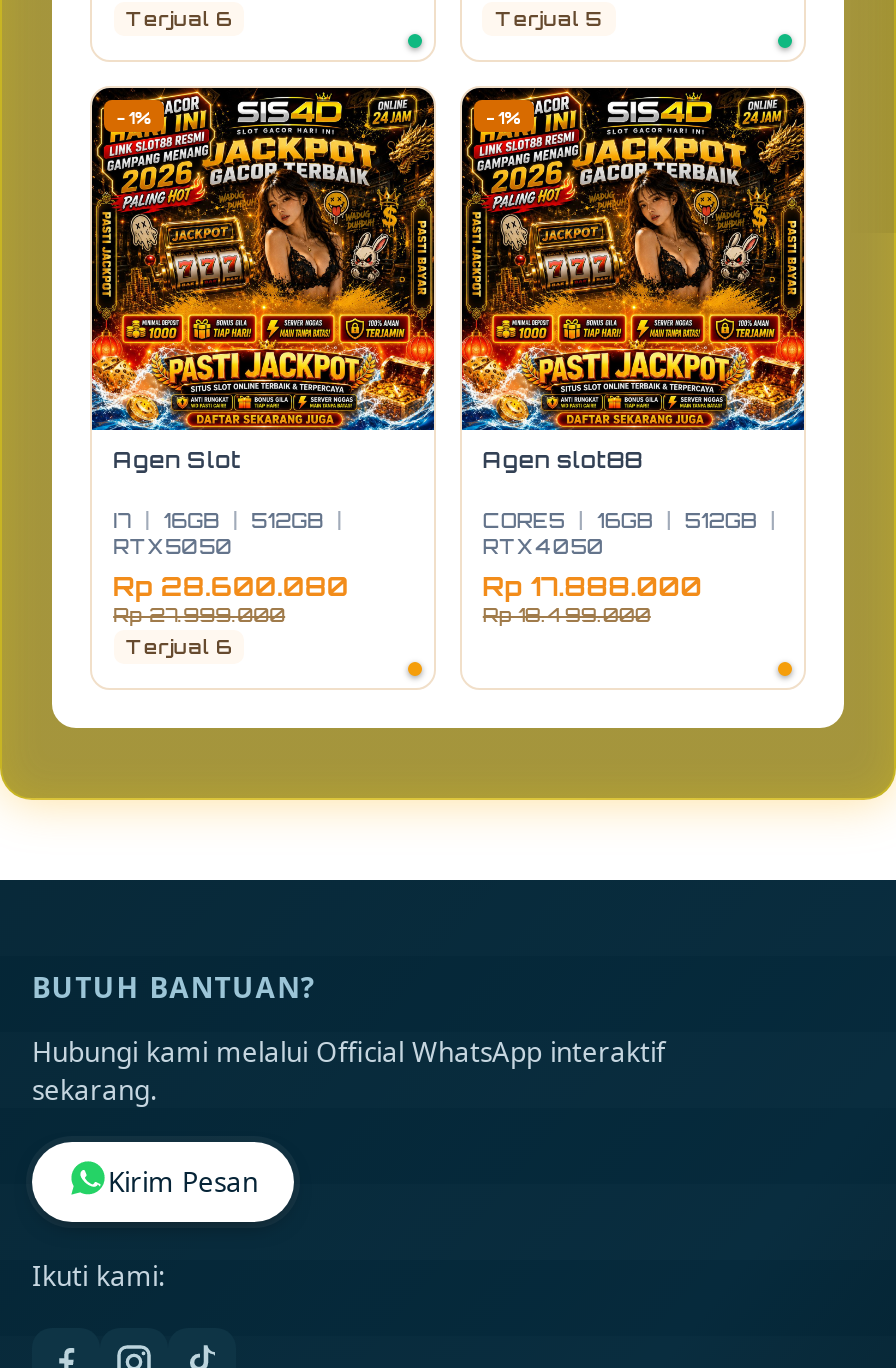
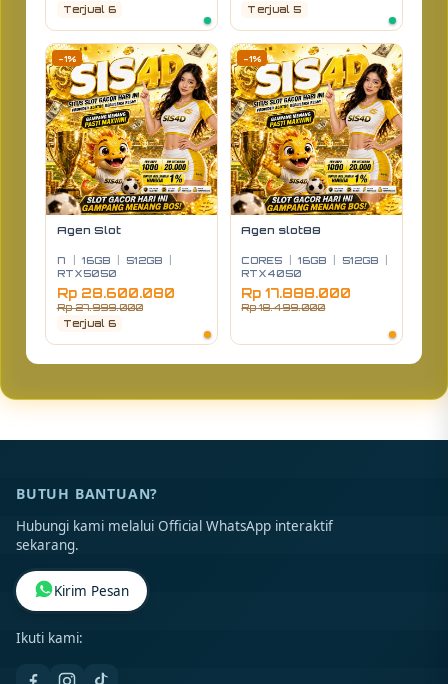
- [image]
+ [image]

- [image]
+ [image]
